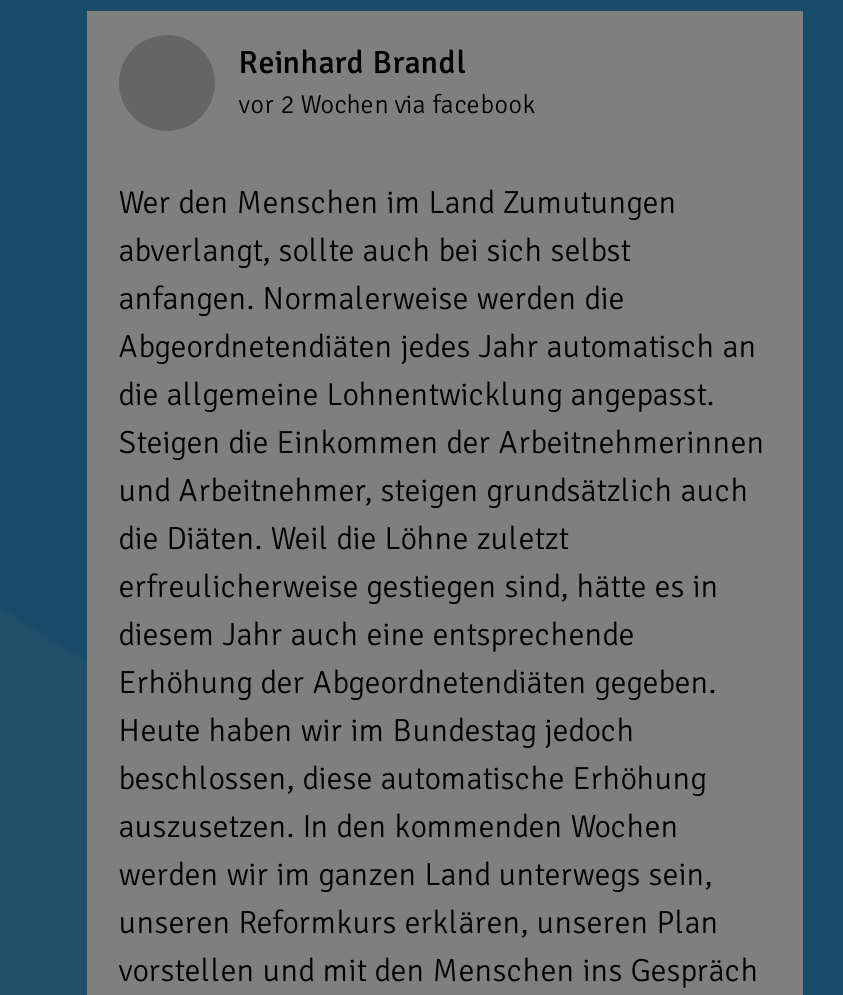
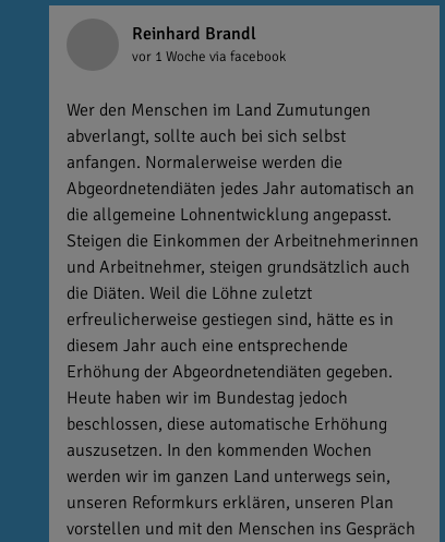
- vor 2 Wochen via facebook
+ vor 1 Woche via facebook
